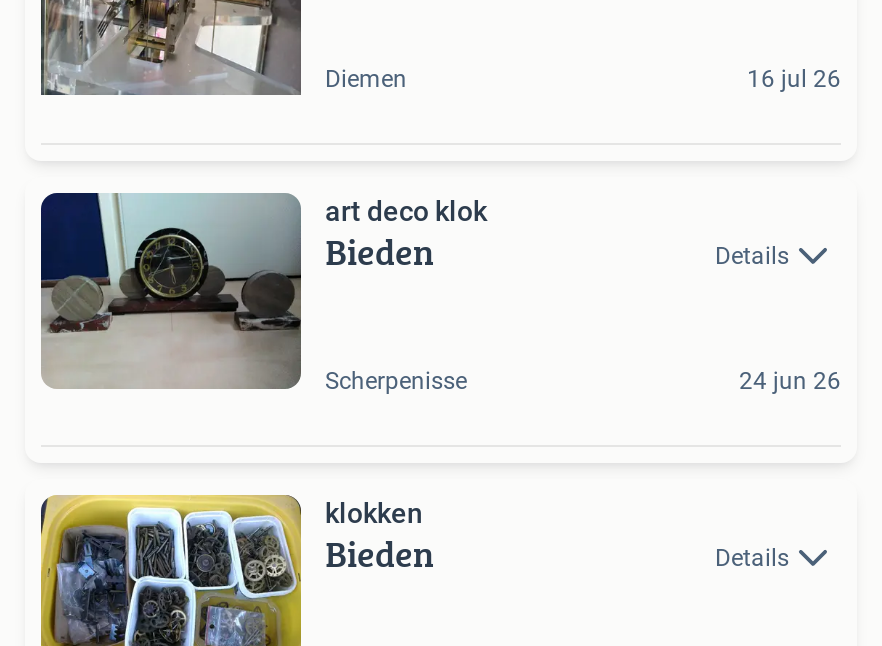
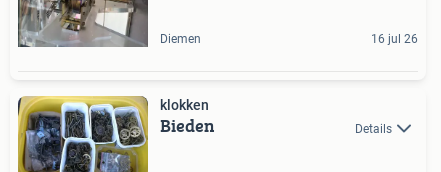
- [image]
- art deco klok
- Bieden
- Details

- Scherpenisse
- 24 jun 26
